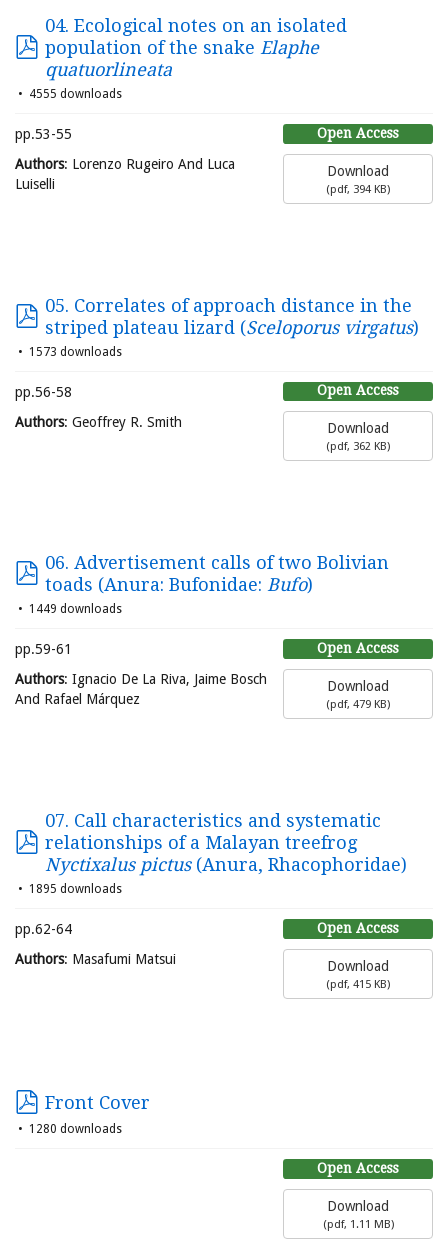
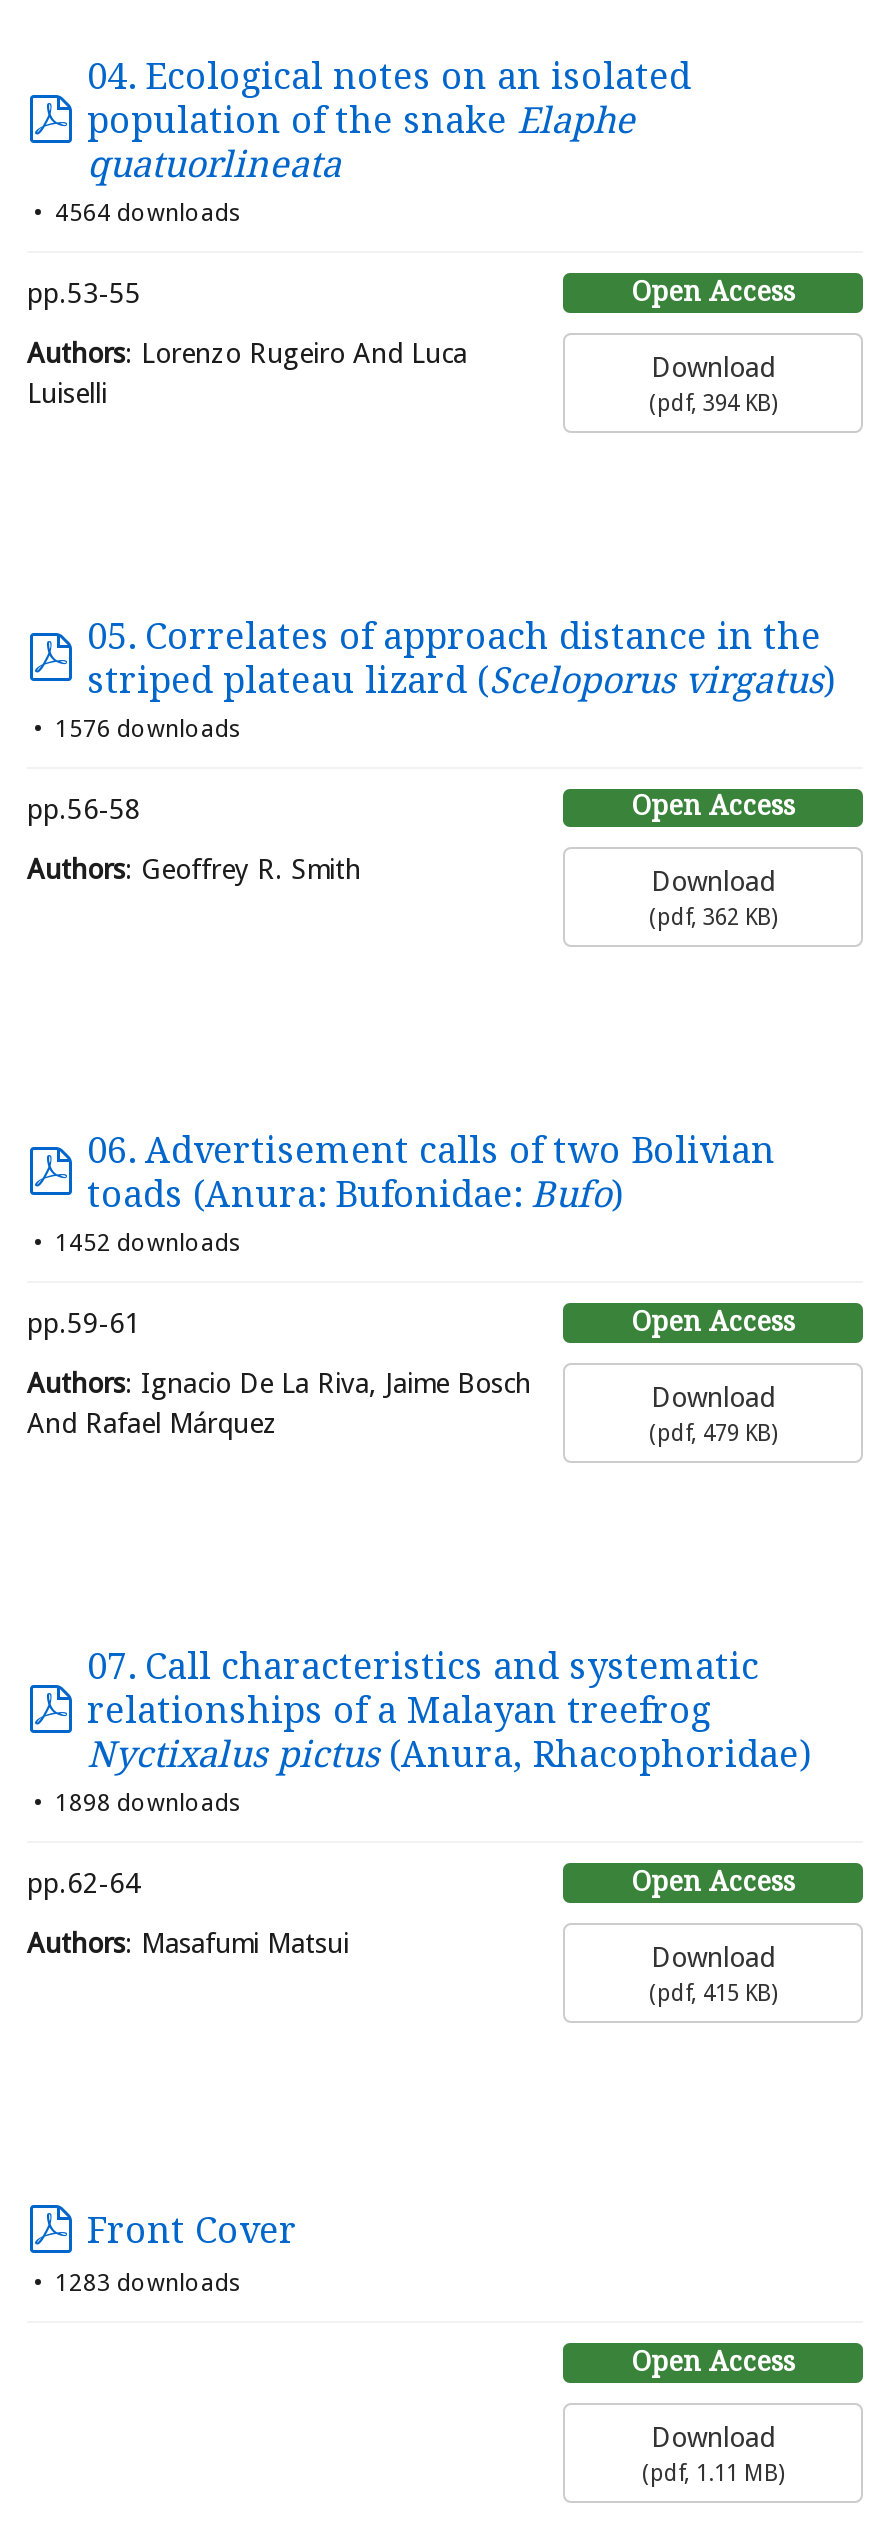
- 4555 downloads
+ 4564 downloads

- 1573 downloads
+ 1576 downloads

- 1449 downloads
+ 1452 downloads

- 1895 downloads
+ 1898 downloads

- 1280 downloads
+ 1283 downloads
